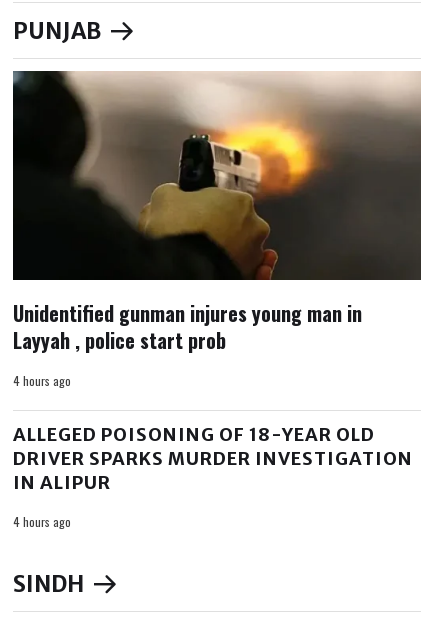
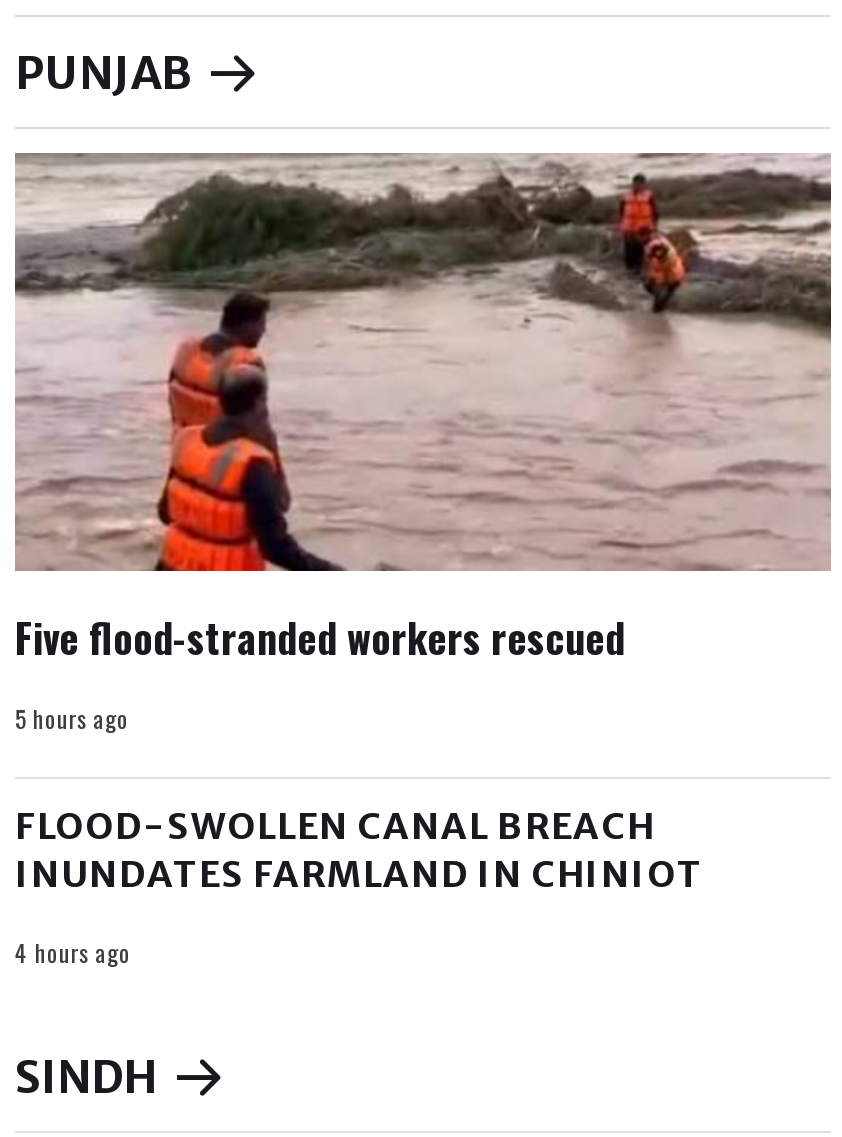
- [image]
- Unidentified gunman injures young man in
- Layyah , police start prob
+ [image]
+ Five flood-stranded workers rescued

- 4 hours ago
+ 5 hours ago

- ALLEGED POISONING OF 18-YEAR OLD
- DRIVER SPARKS MURDER INVESTIGATION
- IN ALIPUR
+ FLOOD-SWOLLEN CANAL BREACH
+ INUNDATES FARMLAND IN CHINIOT
